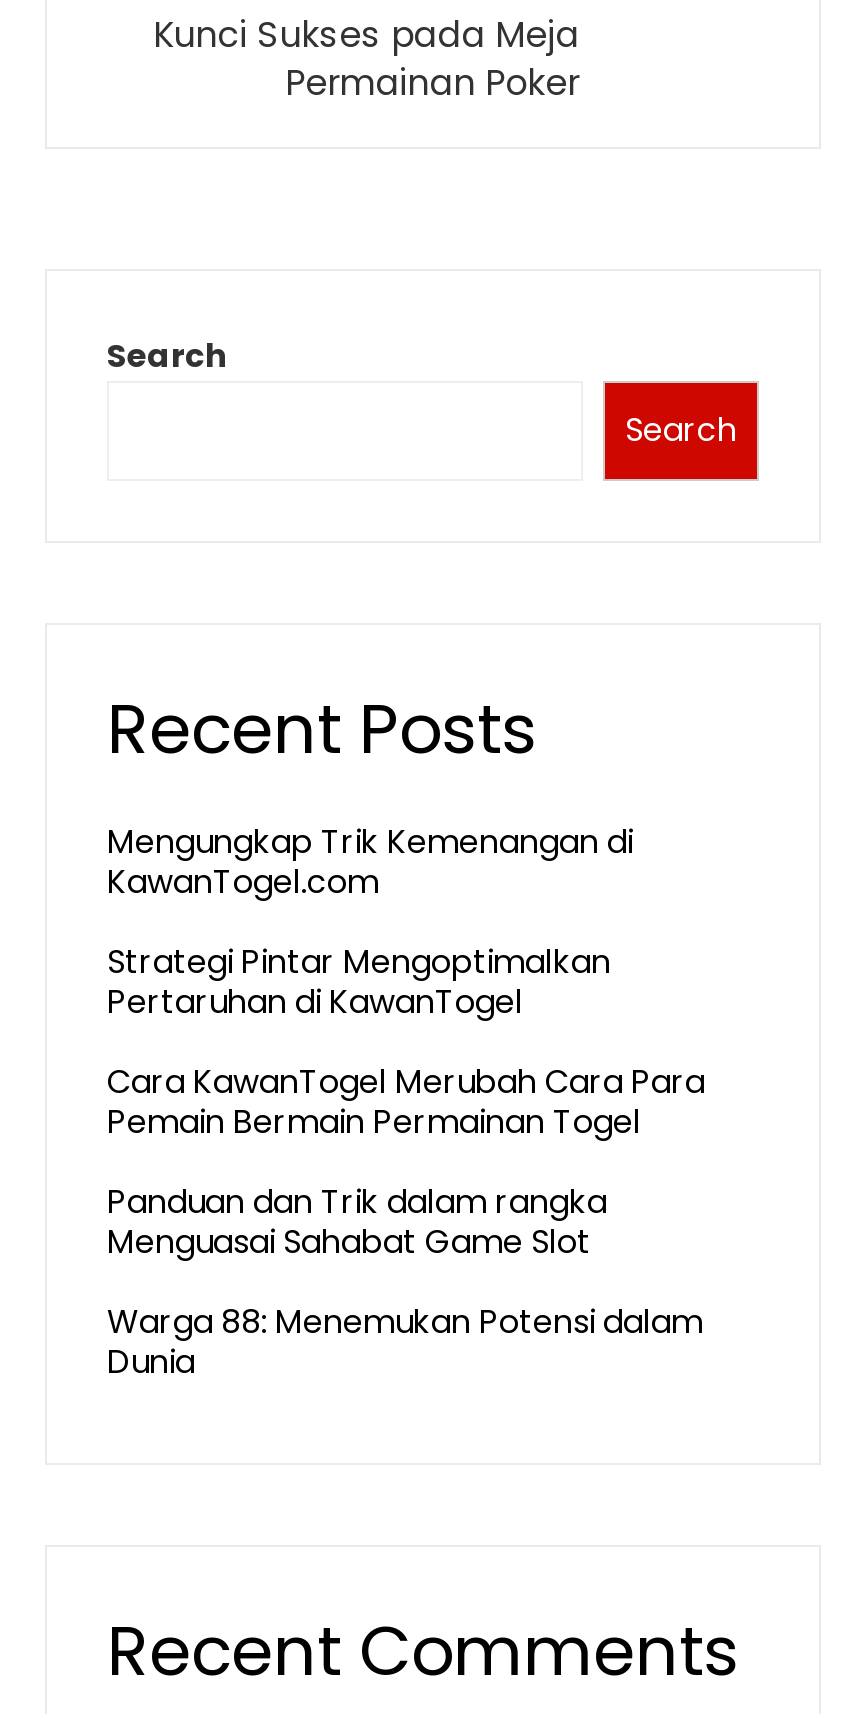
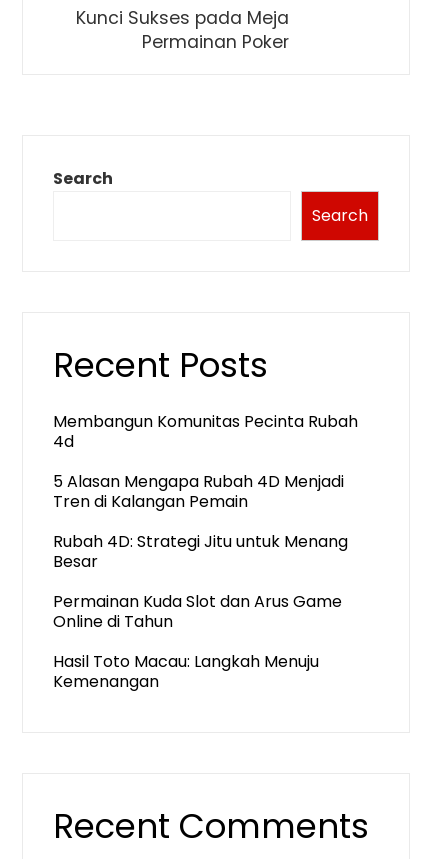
- Mengungkap Trik Kemenangan di
- KawanTogel.com
+ Membangun Komunitas Pecinta Rubah
+ 4d

- Strategi Pintar Mengoptimalkan
- Pertaruhan di KawanTogel
+ 5 Alasan Mengapa Rubah 4D Menjadi
+ Tren di Kalangan Pemain

- Cara KawanTogel Merubah Cara Para
- Pemain Bermain Permainan Togel
+ Rubah 4D: Strategi Jitu untuk Menang
+ Besar

- Panduan dan Trik dalam rangka
- Menguasai Sahabat Game Slot
+ Permainan Kuda Slot dan Arus Game
+ Online di Tahun

- Warga 88: Menemukan Potensi dalam
- Dunia
+ Hasil Toto Macau: Langkah Menuju
+ Kemenangan
